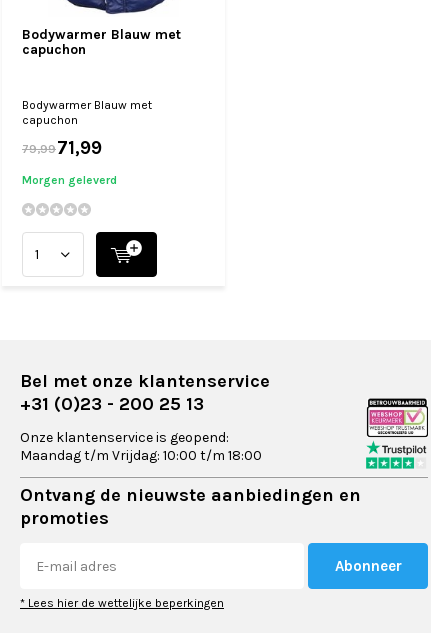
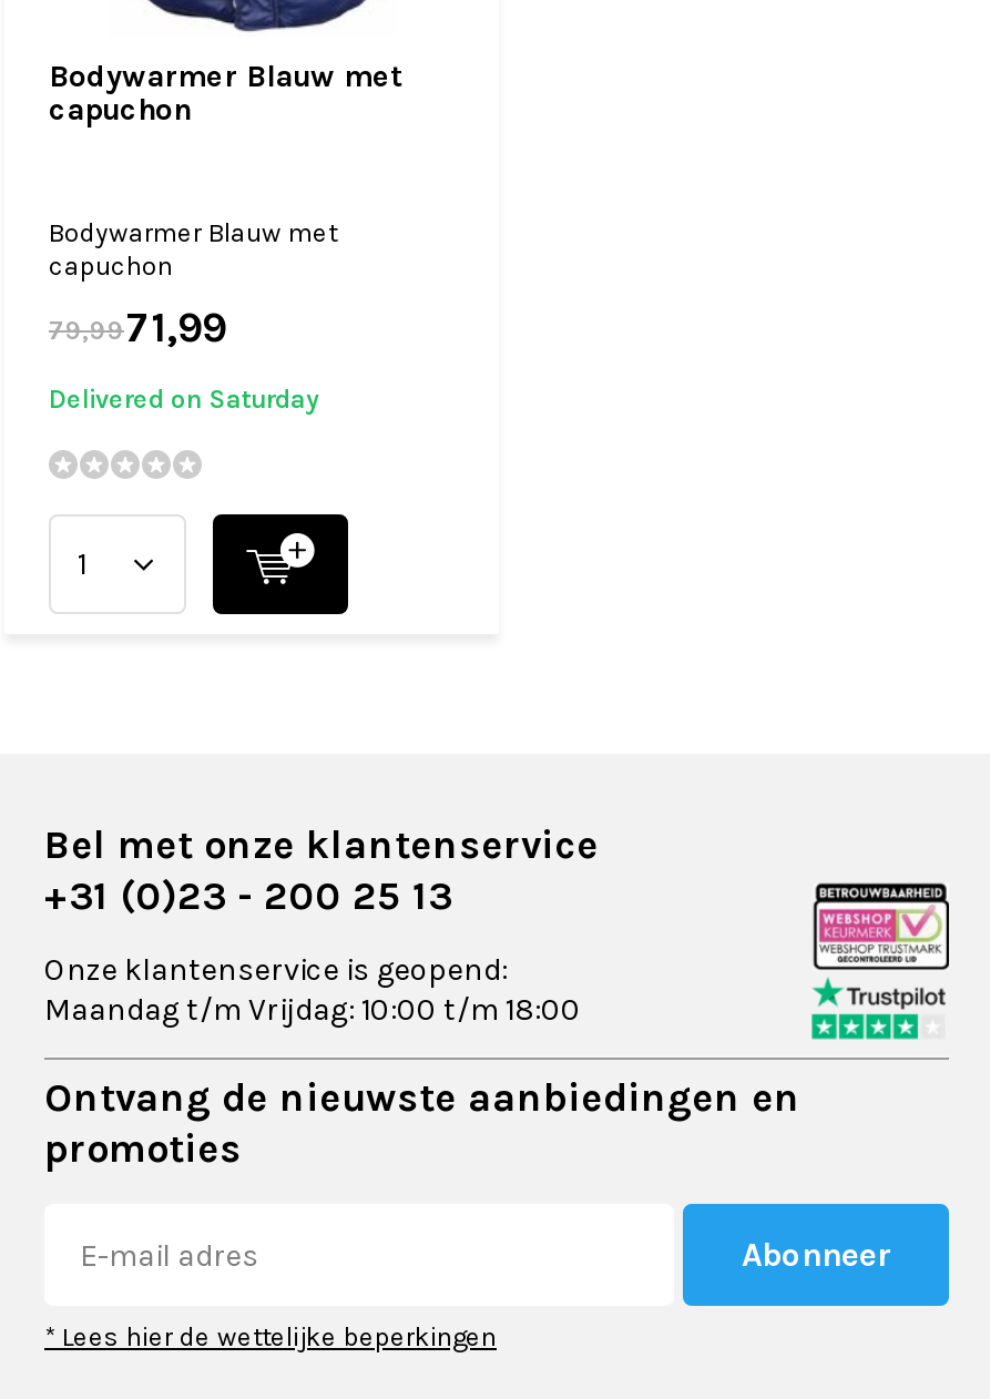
- Morgen geleverd
+ Delivered on Saturday
